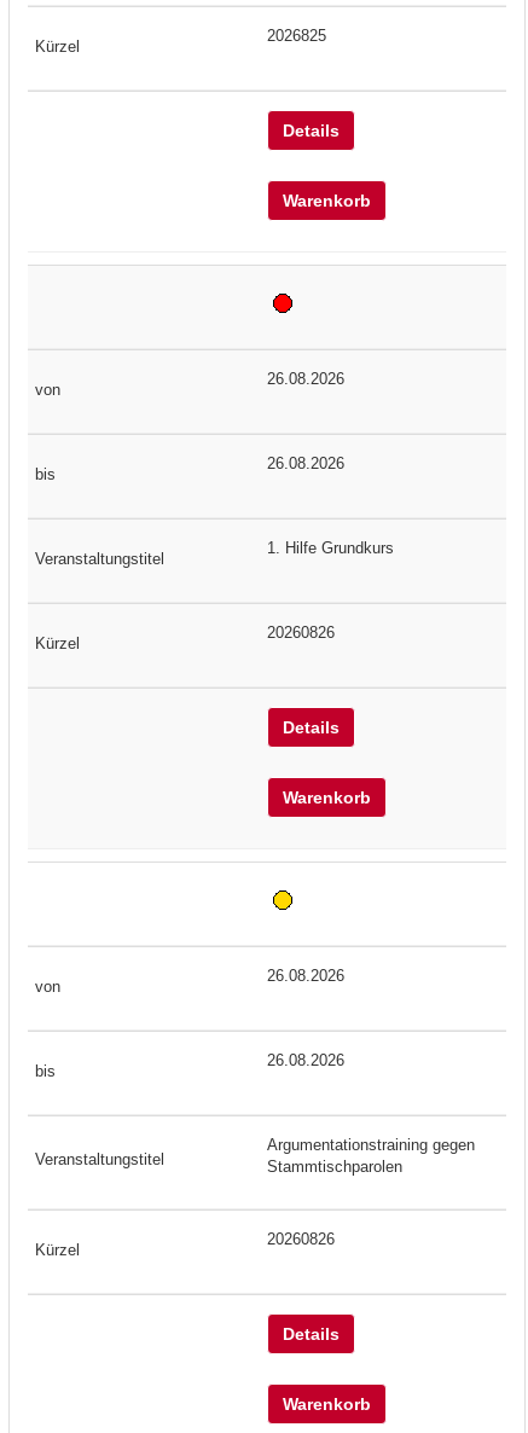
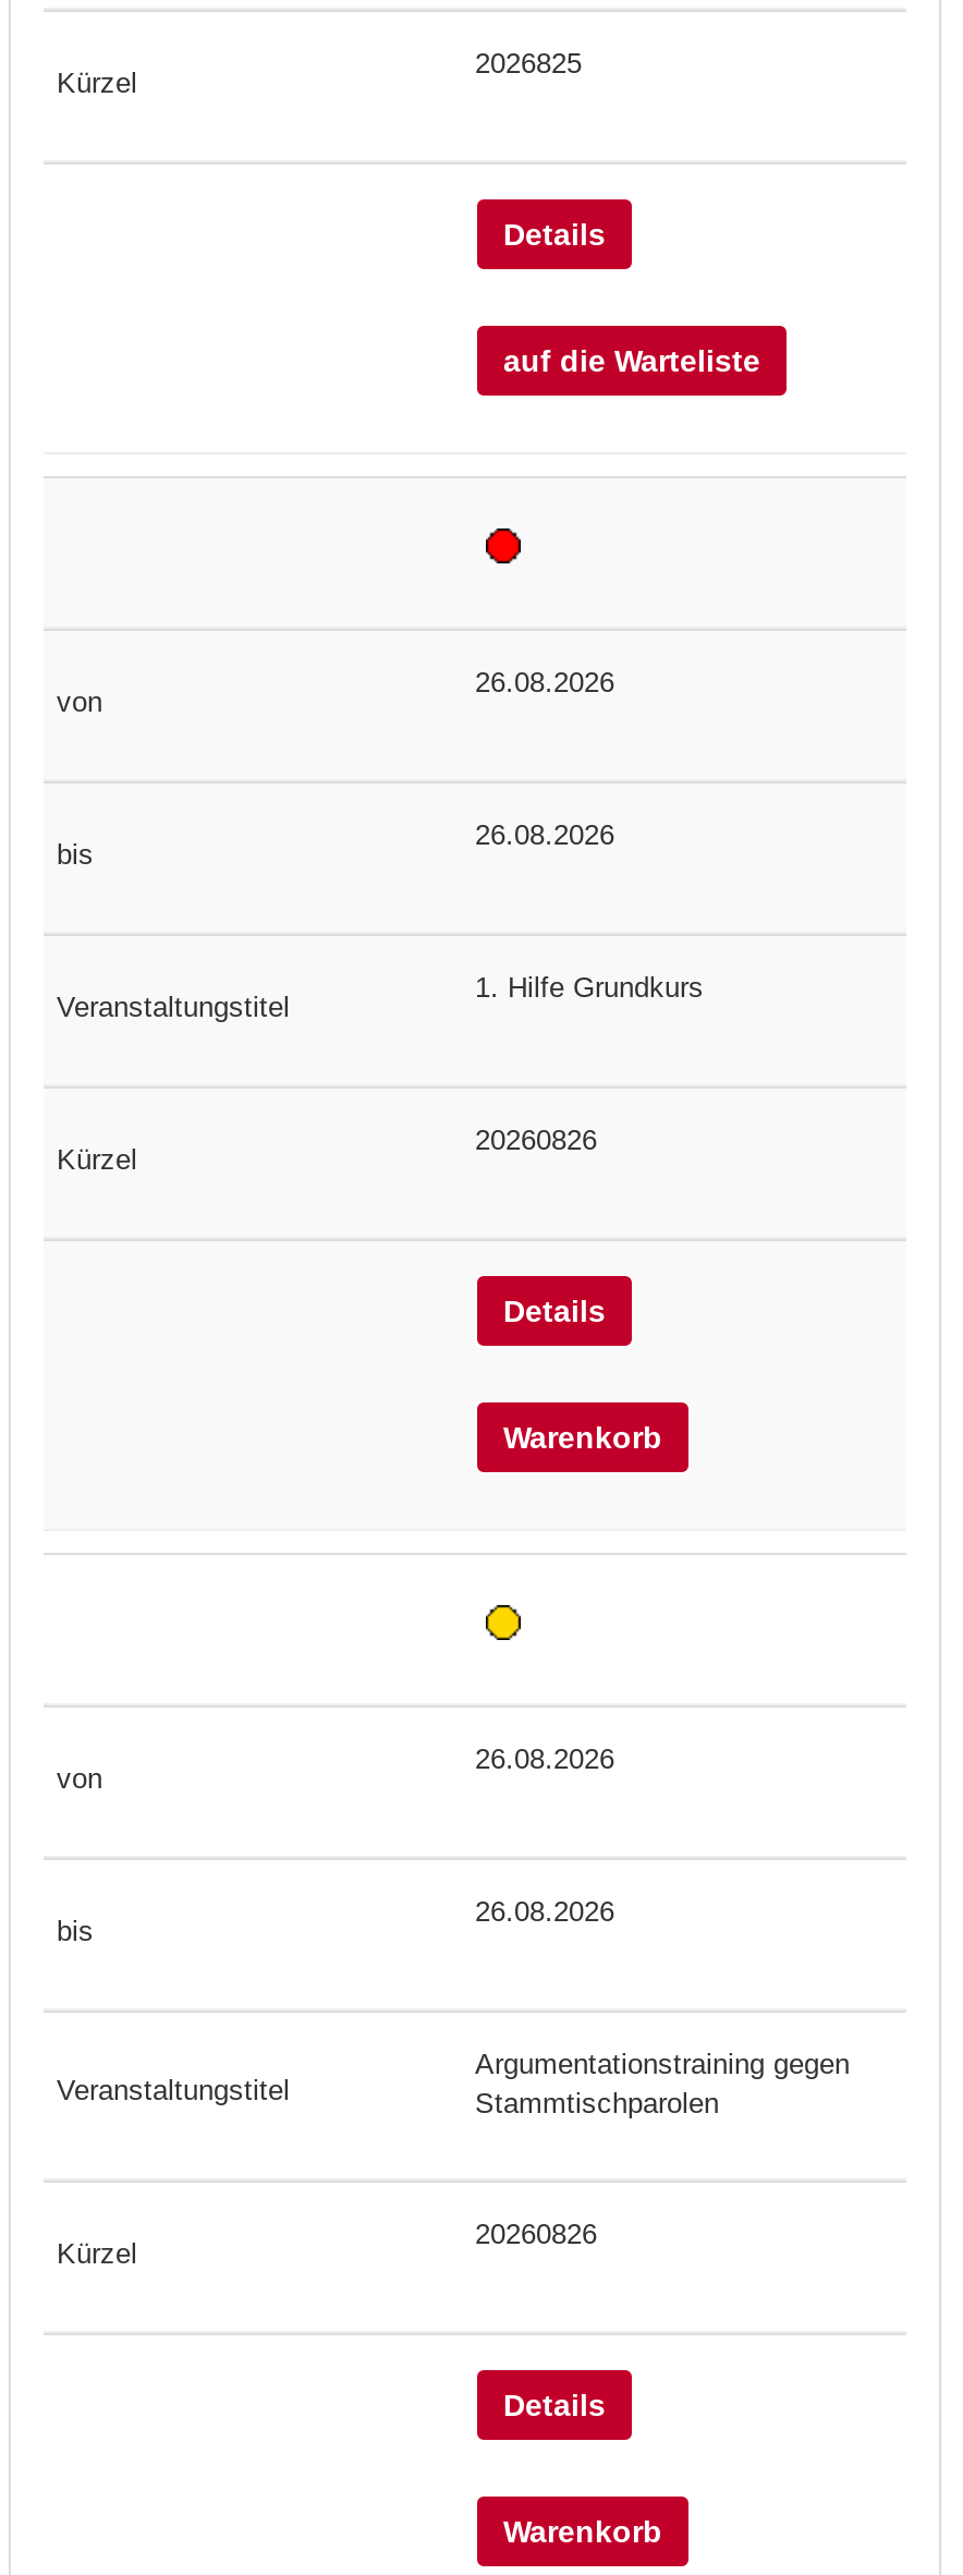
- Warenkorb
+ auf die Warteliste
